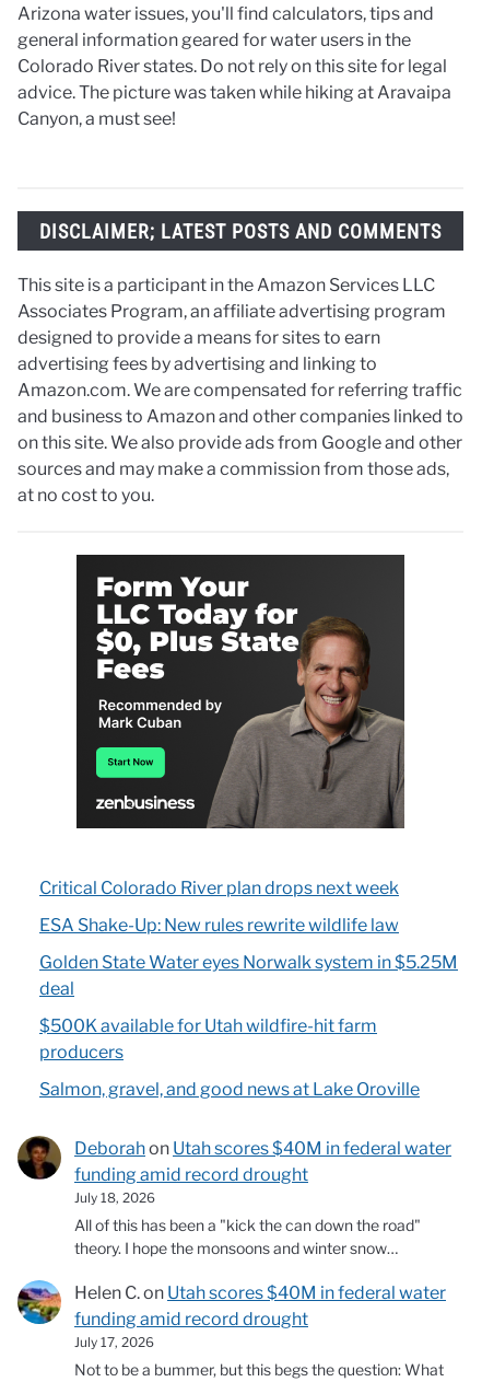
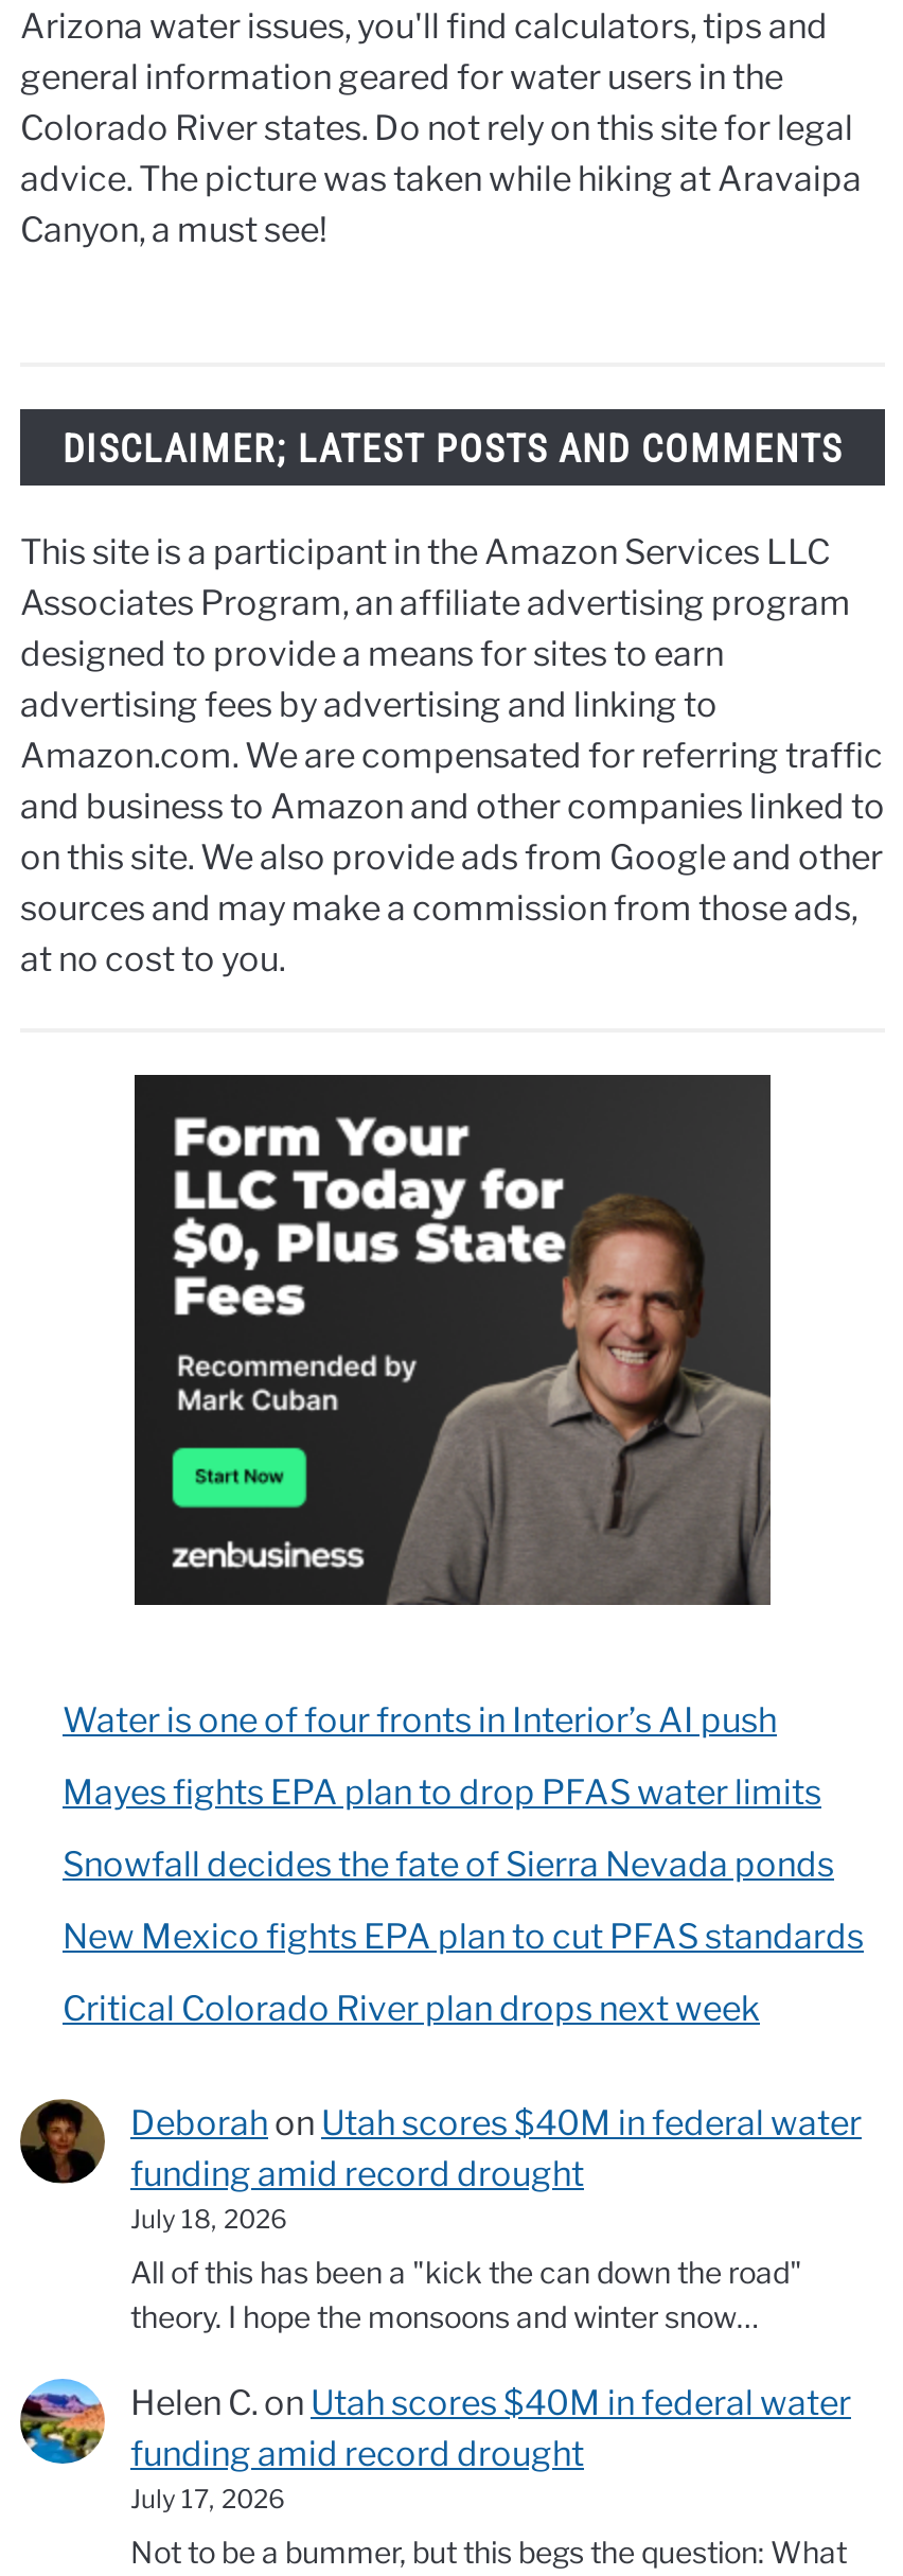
+ Water is one of four fronts in Interior’s AI push
+ Mayes fights EPA plan to drop PFAS water limits
+ Snowfall decides the fate of Sierra Nevada ponds
+ New Mexico fights EPA plan to cut PFAS standards

moved down: Critical Colorado River plan drops next week

- ESA Shake-Up: New rules rewrite wildlife law
- Golden State Water eyes Norwalk system in $5.25M
- deal
- $500K available for Utah wildfire-hit farm
- producers
- Salmon, gravel, and good news at Lake Oroville
